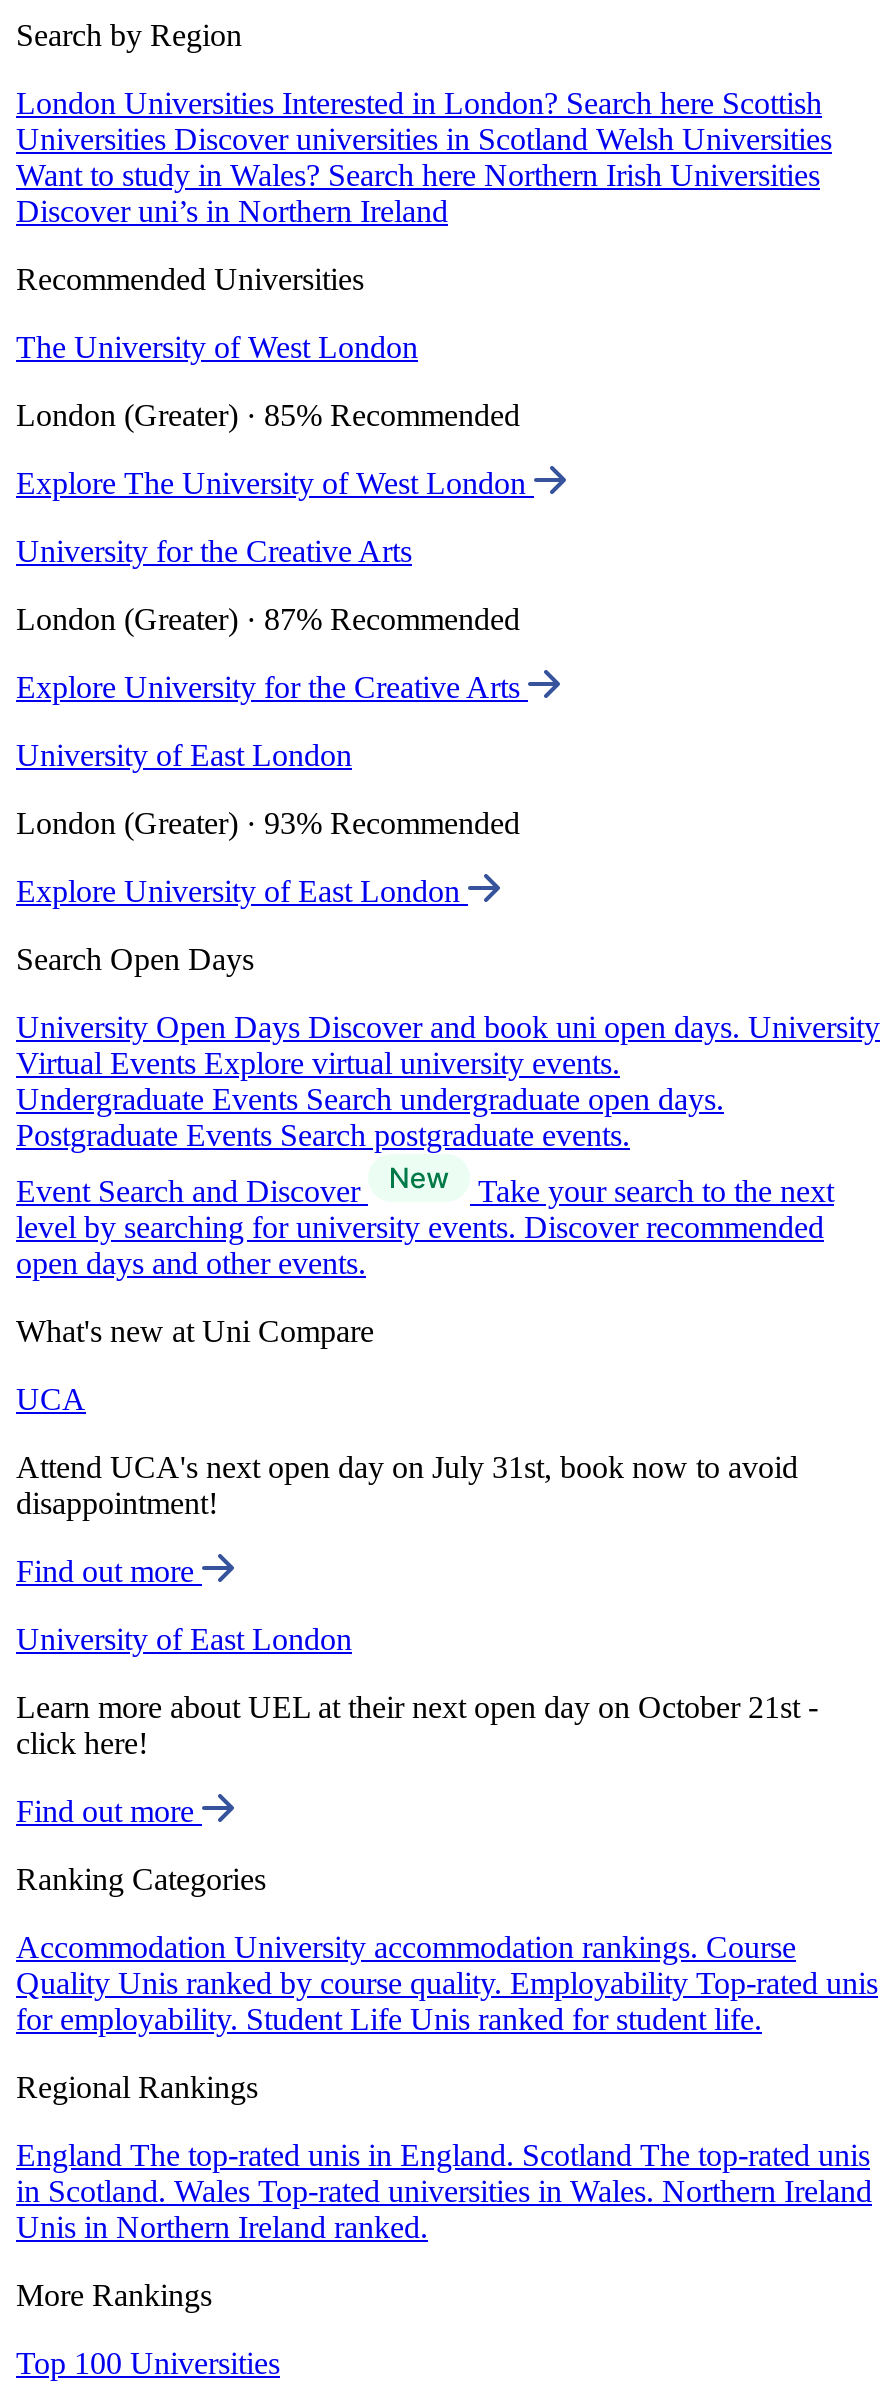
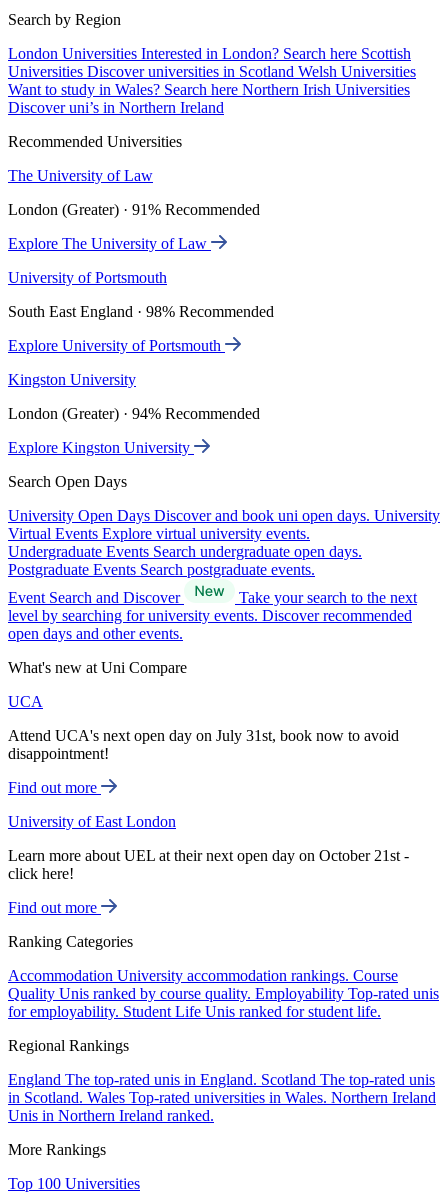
- The University of West London
+ The University of Law

- London (Greater) · 85% Recommended
+ London (Greater) · 91% Recommended

- Explore The University of West London
+ Explore The University of Law

- University for the Creative Arts
+ University of Portsmouth

- London (Greater) · 87% Recommended
+ South East England · 98% Recommended

- Explore University for the Creative Arts
+ Explore University of Portsmouth

- University of East London
+ Kingston University

- London (Greater) · 93% Recommended
+ London (Greater) · 94% Recommended

- Explore University of East London
+ Explore Kingston University
